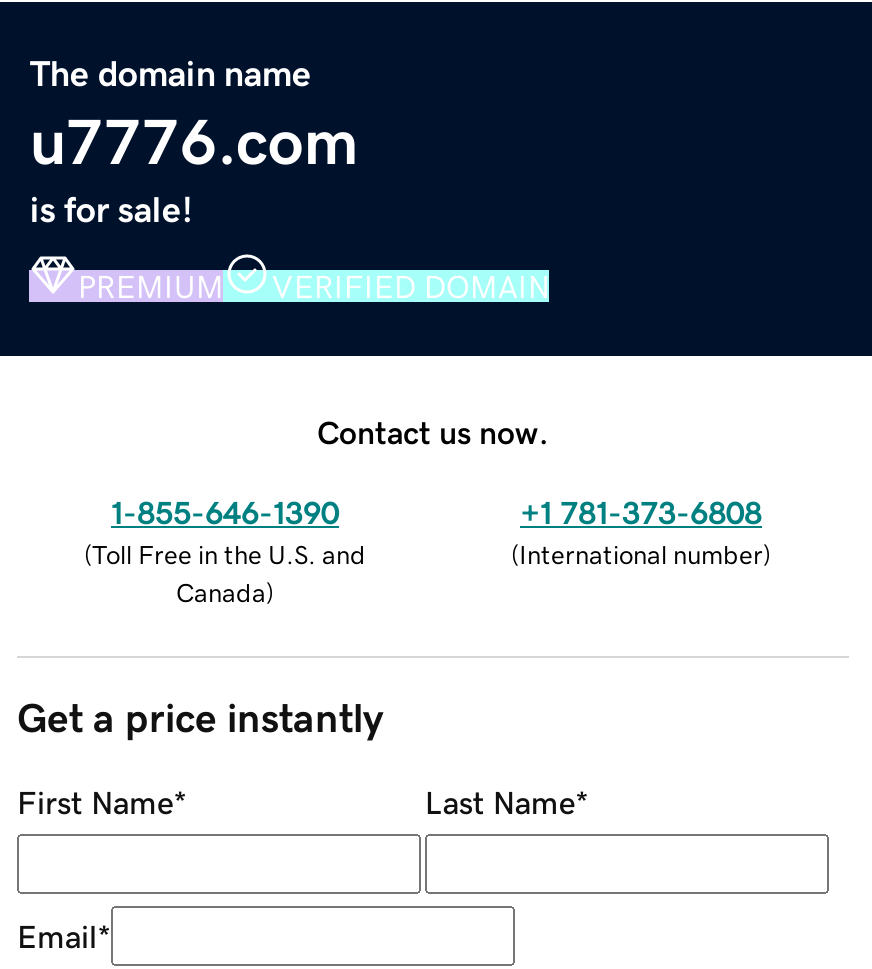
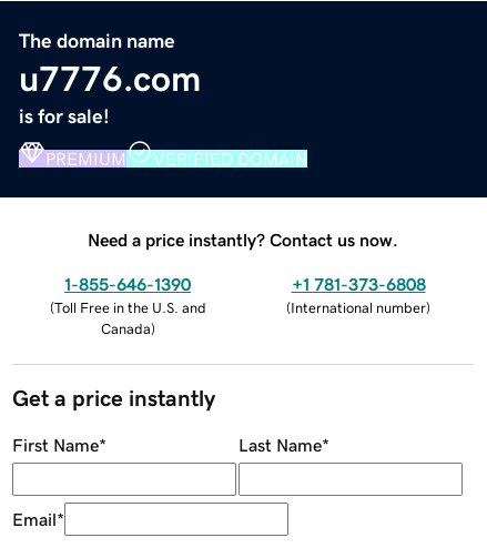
- Contact us now.
+ Need a price instantly? Contact us now.
